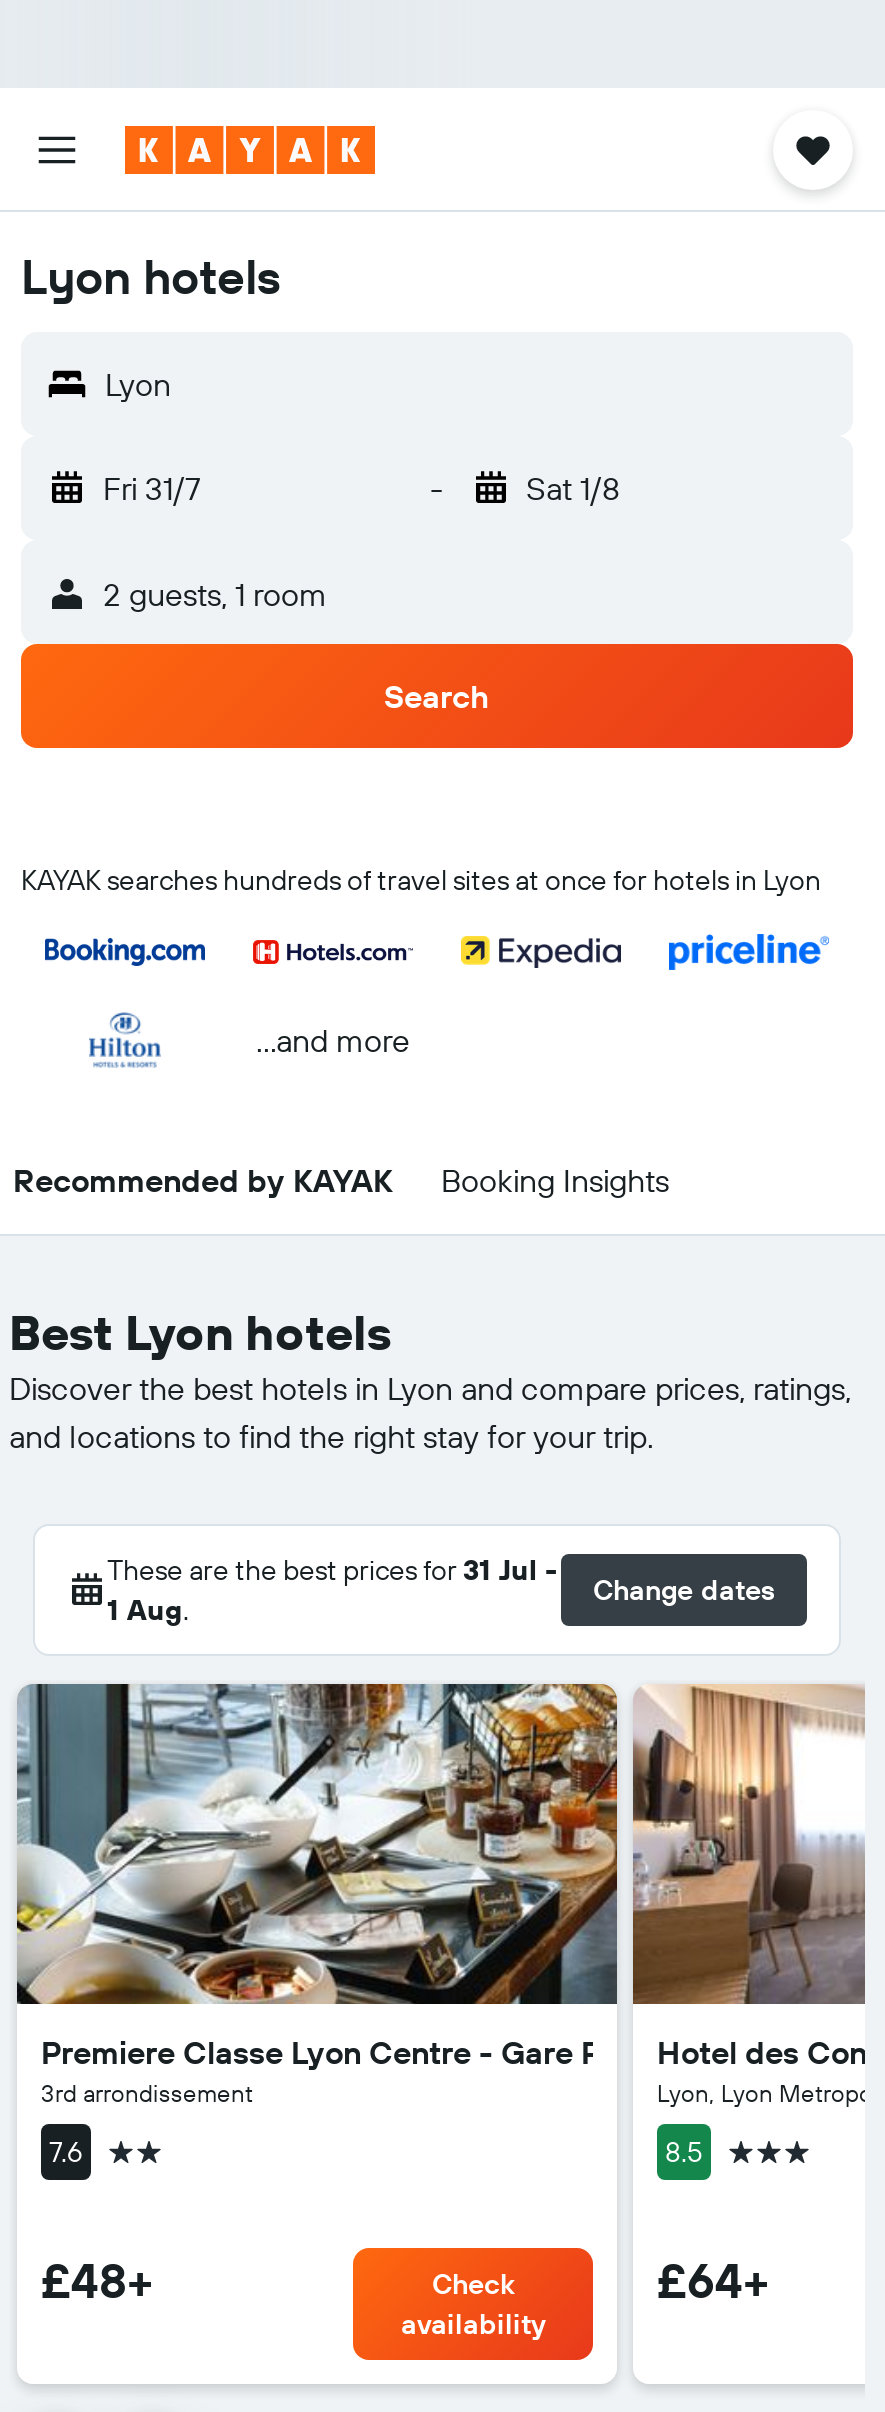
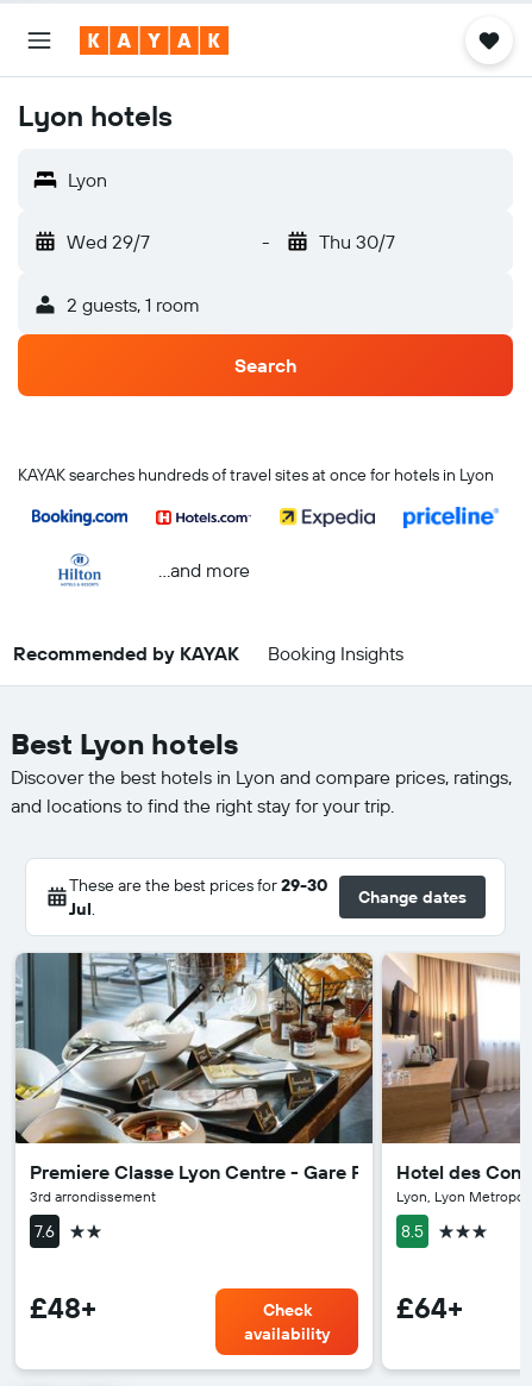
- Fri 31/7
+ Wed 29/7

- Sat 1/8
+ Thu 30/7

- These are the best prices for 31 Jul -
- 1 Aug.
+ These are the best prices for 29-30
+ Jul.
